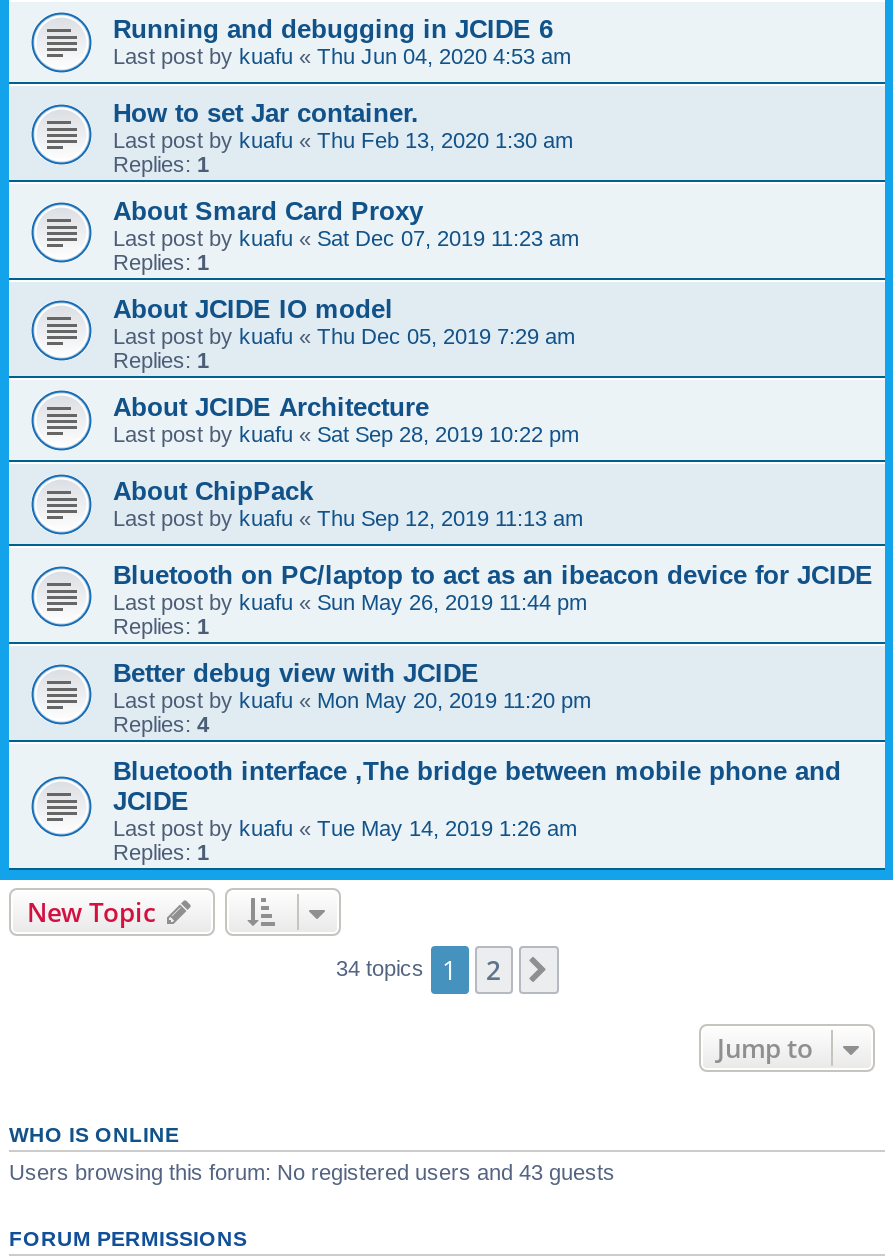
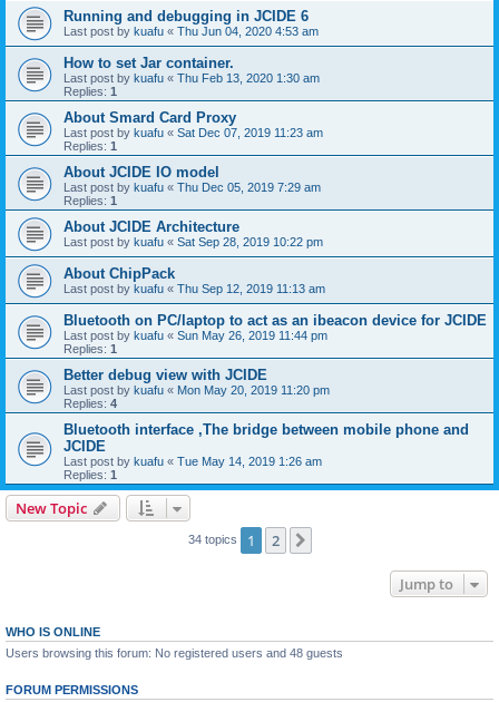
- Users browsing this forum: No registered users and 43 guests
+ Users browsing this forum: No registered users and 48 guests
